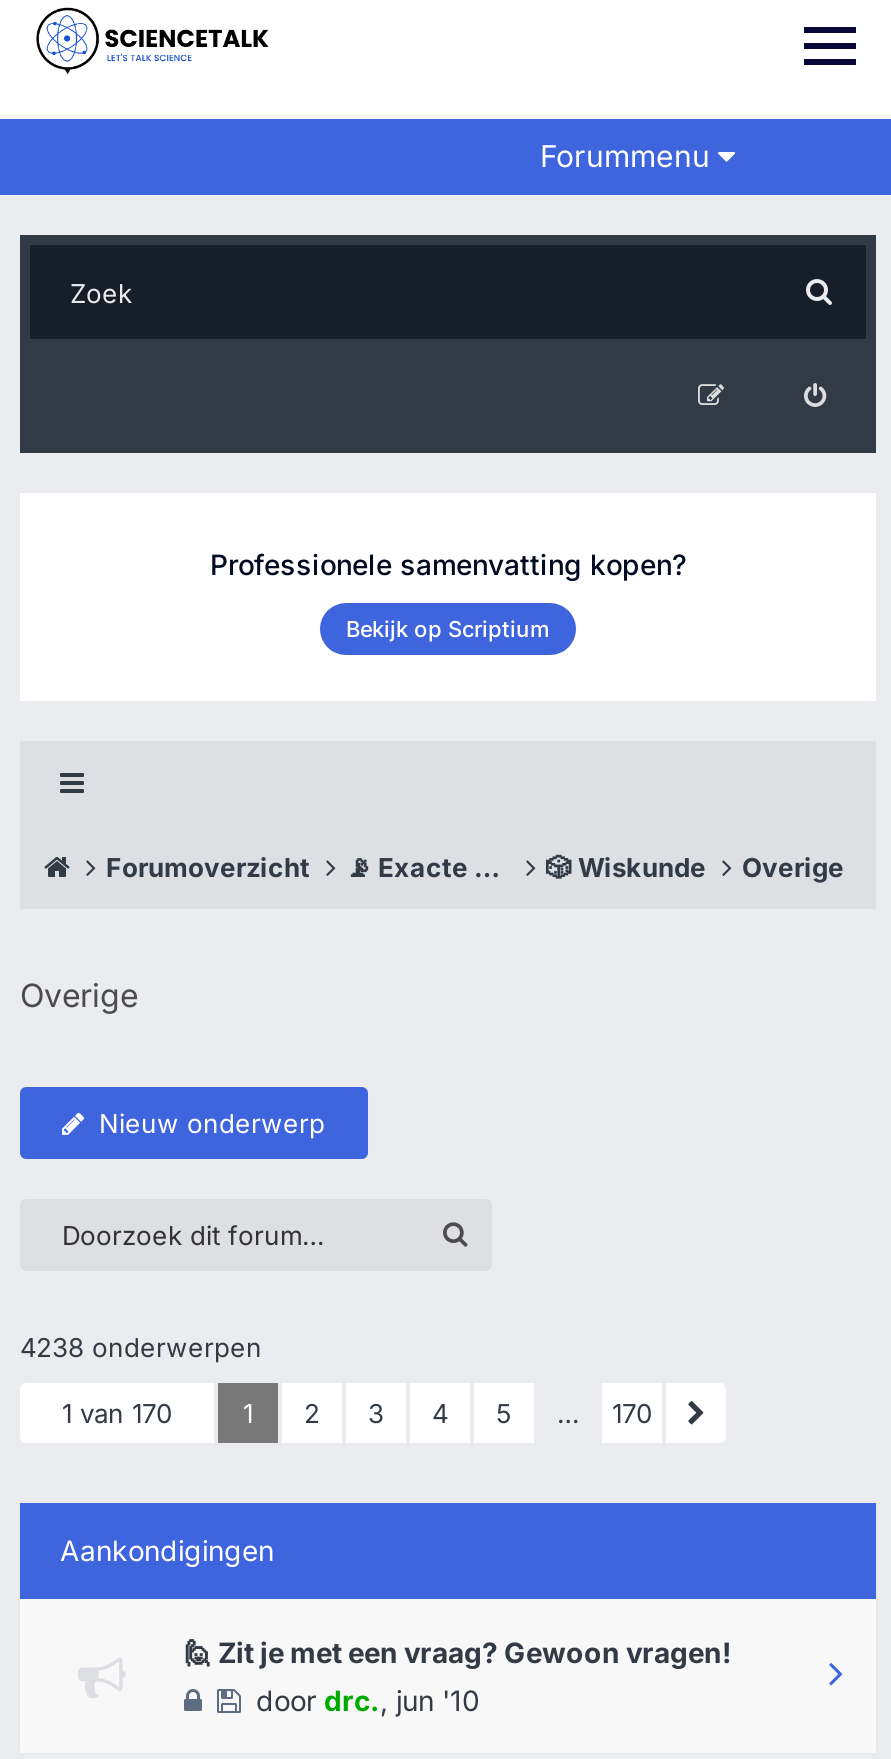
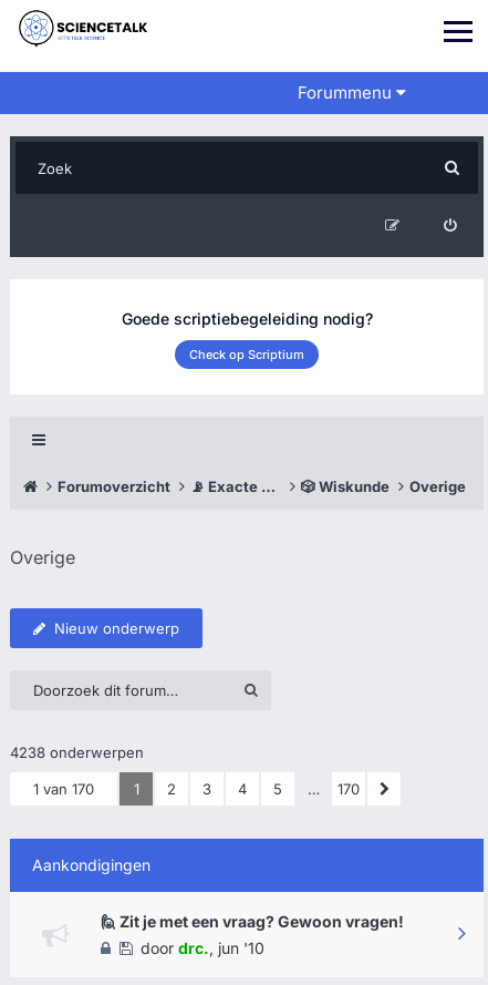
- Professionele samenvatting kopen?
+ Goede scriptiebegeleiding nodig?

- Bekijk op Scriptium
+ Check op Scriptium
